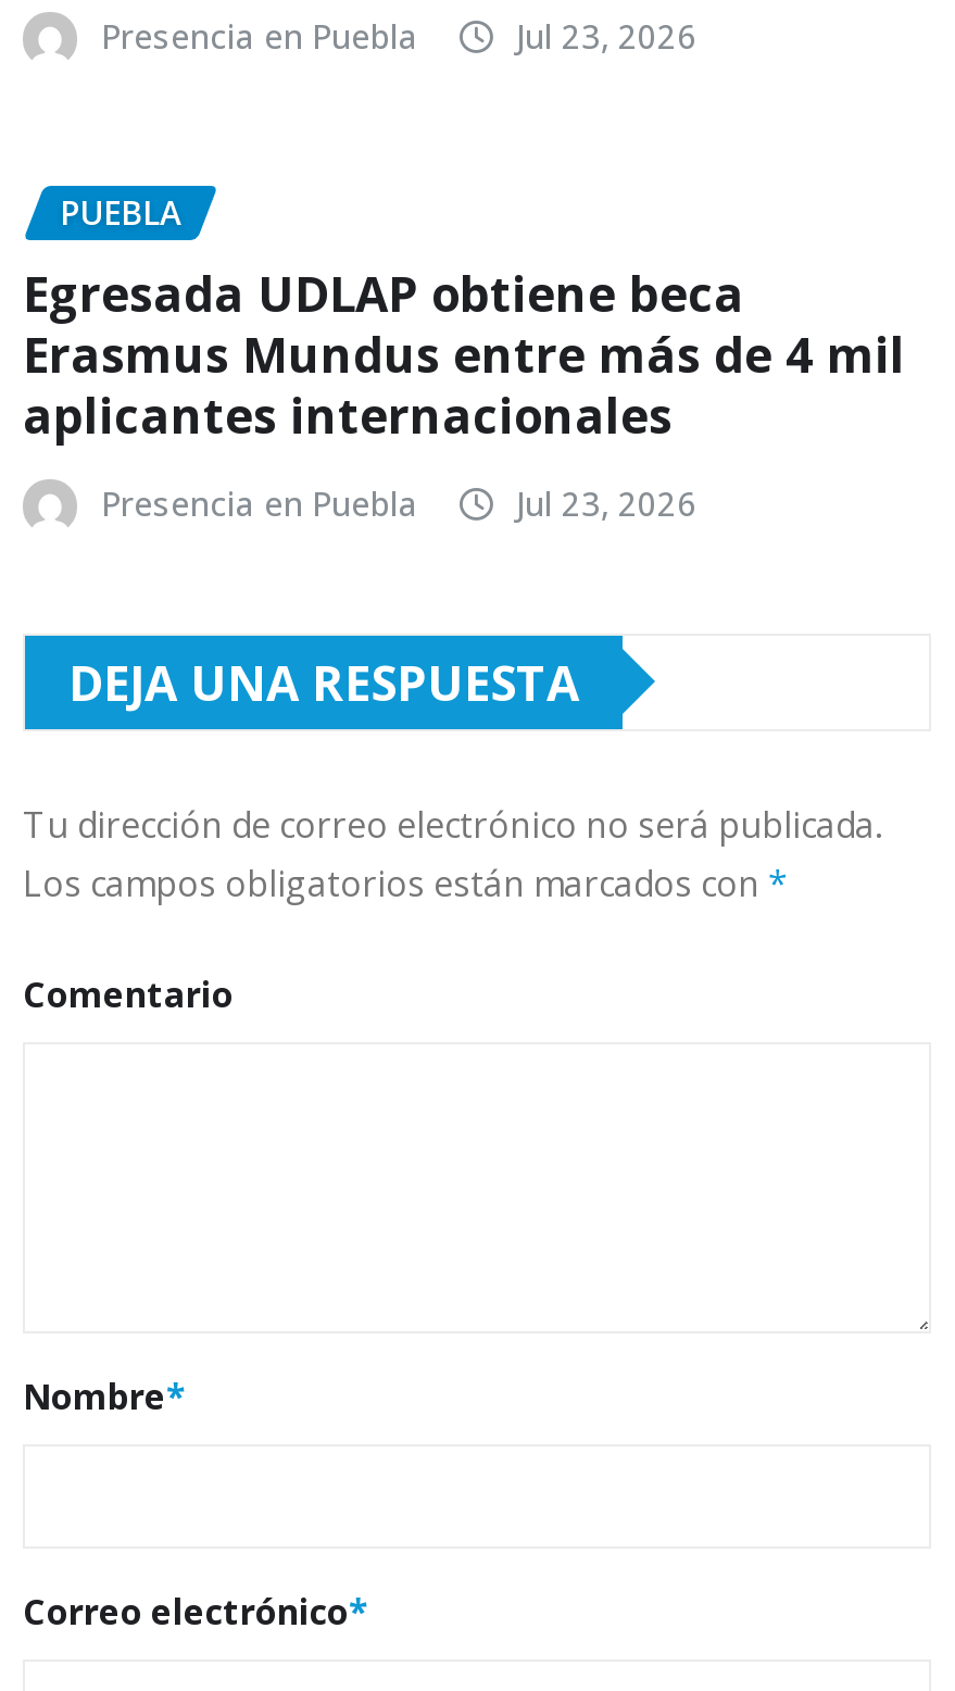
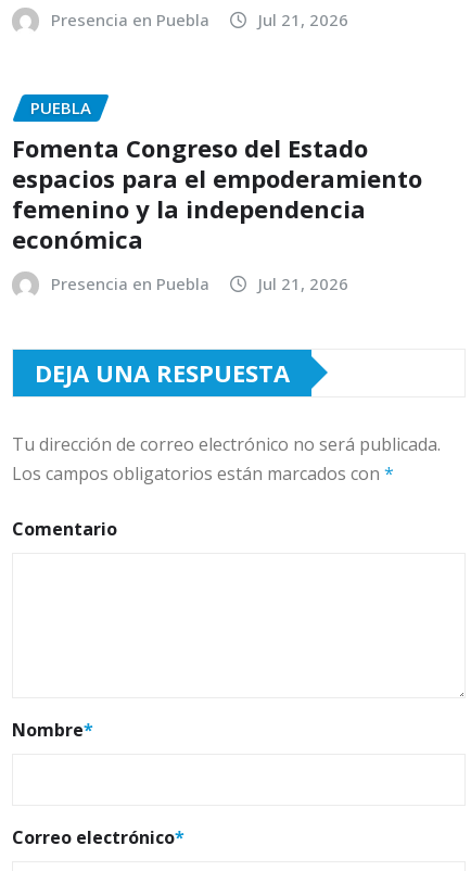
- Jul 23, 2026
+ Jul 21, 2026

- Egresada UDLAP obtiene beca
- Erasmus Mundus entre más de 4 mil
- aplicantes internacionales
+ Fomenta Congreso del Estado
+ espacios para el empoderamiento
+ femenino y la independencia
+ económica

- Jul 23, 2026
+ Jul 21, 2026
